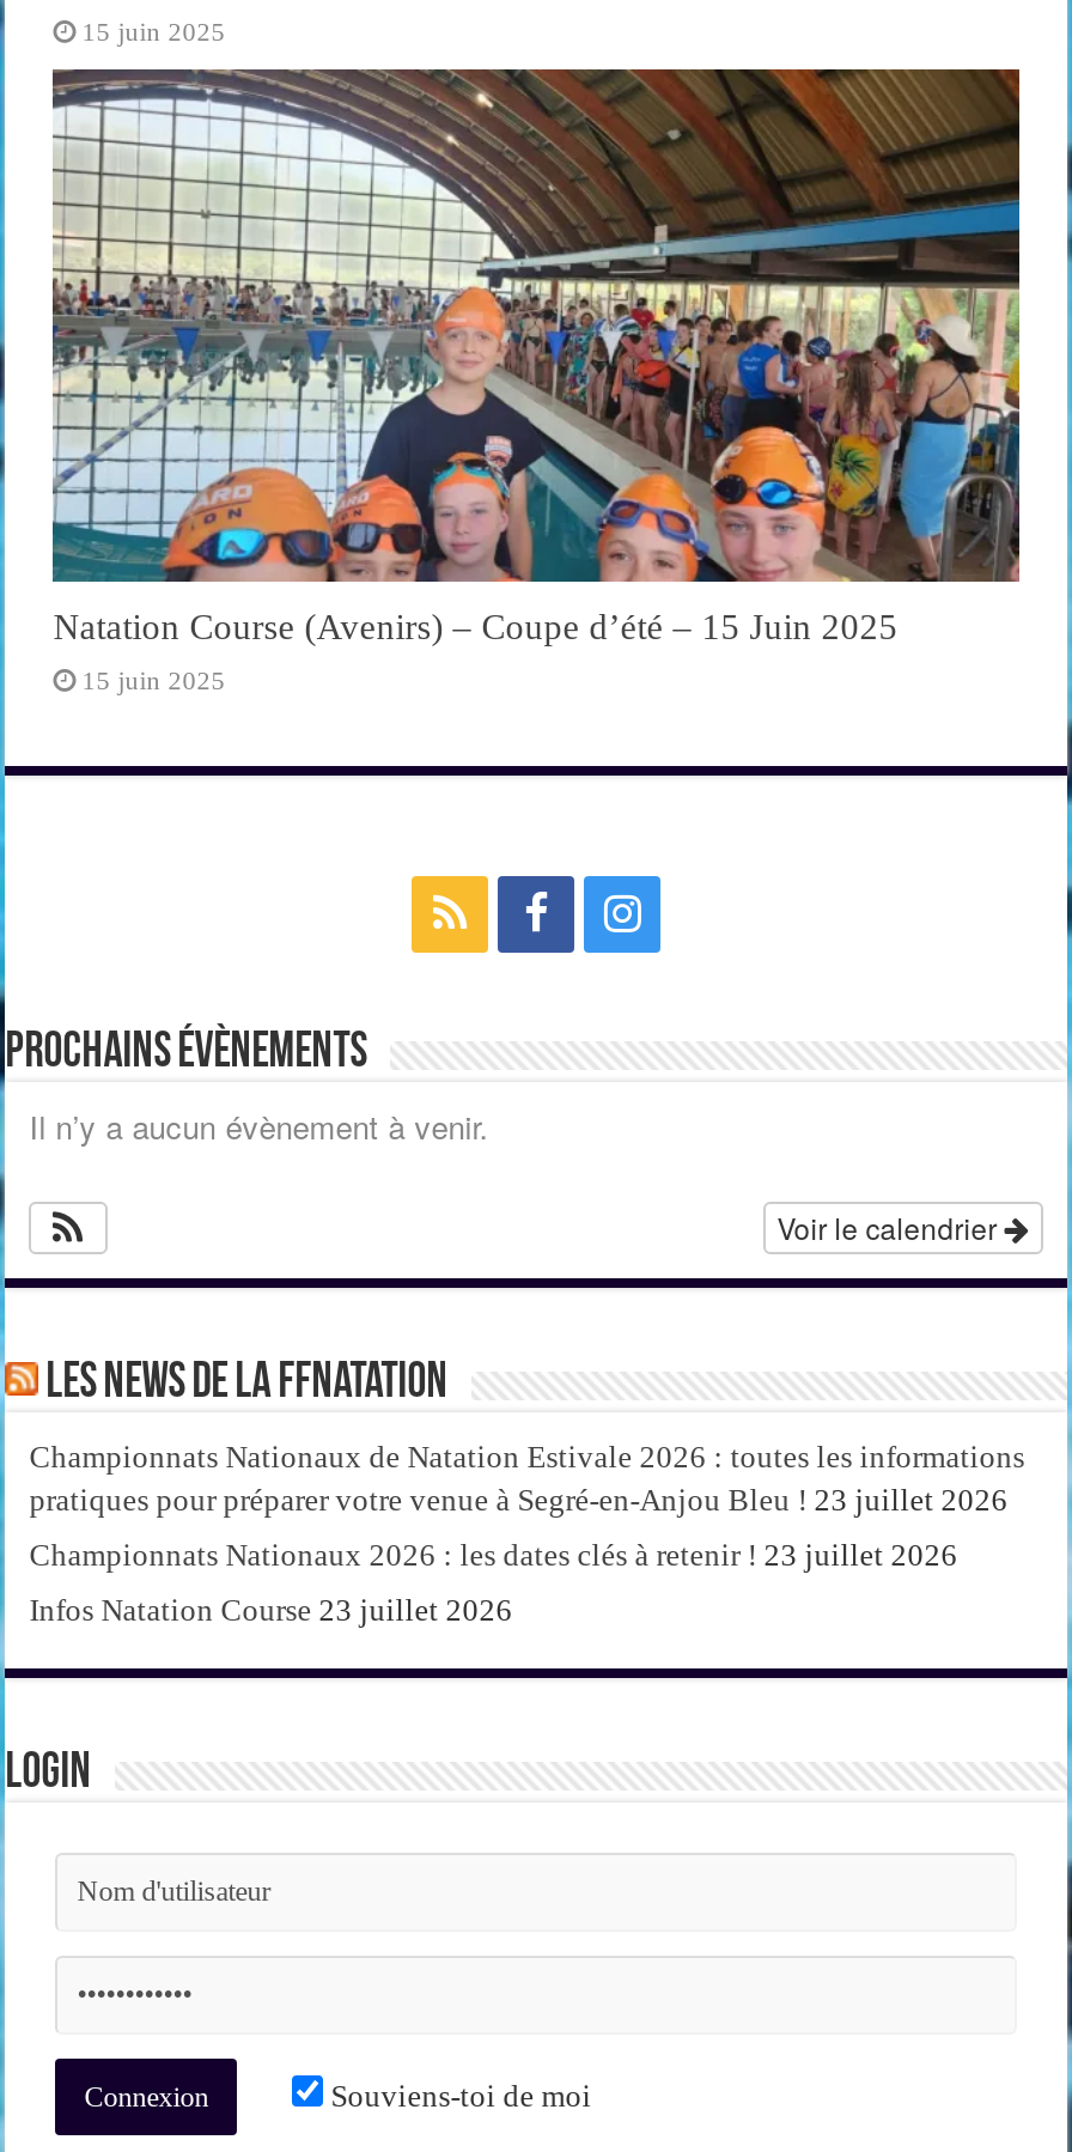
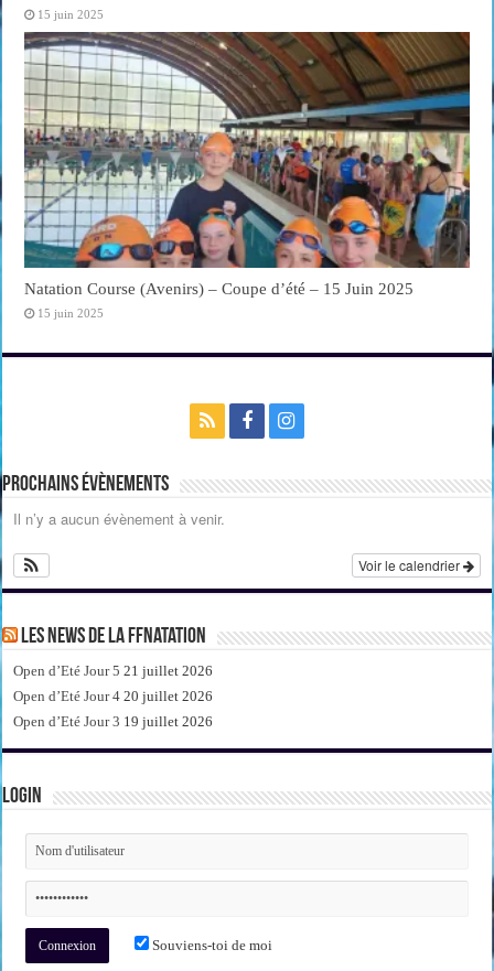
- Championnats Nationaux de Natation Estivale 2026 : toutes les informations
- pratiques pour préparer votre venue à Segré-en-Anjou Bleu ! 23 juillet 2026
+ Open d’Eté Jour 5 21 juillet 2026

- Championnats Nationaux 2026 : les dates clés à retenir ! 23 juillet 2026
+ Open d’Eté Jour 4 20 juillet 2026

- Infos Natation Course 23 juillet 2026
+ Open d’Eté Jour 3 19 juillet 2026
